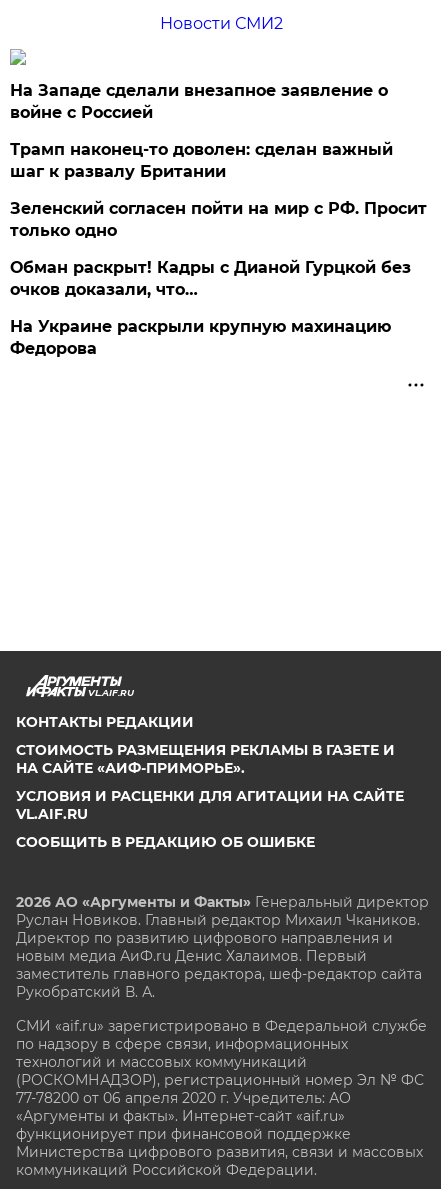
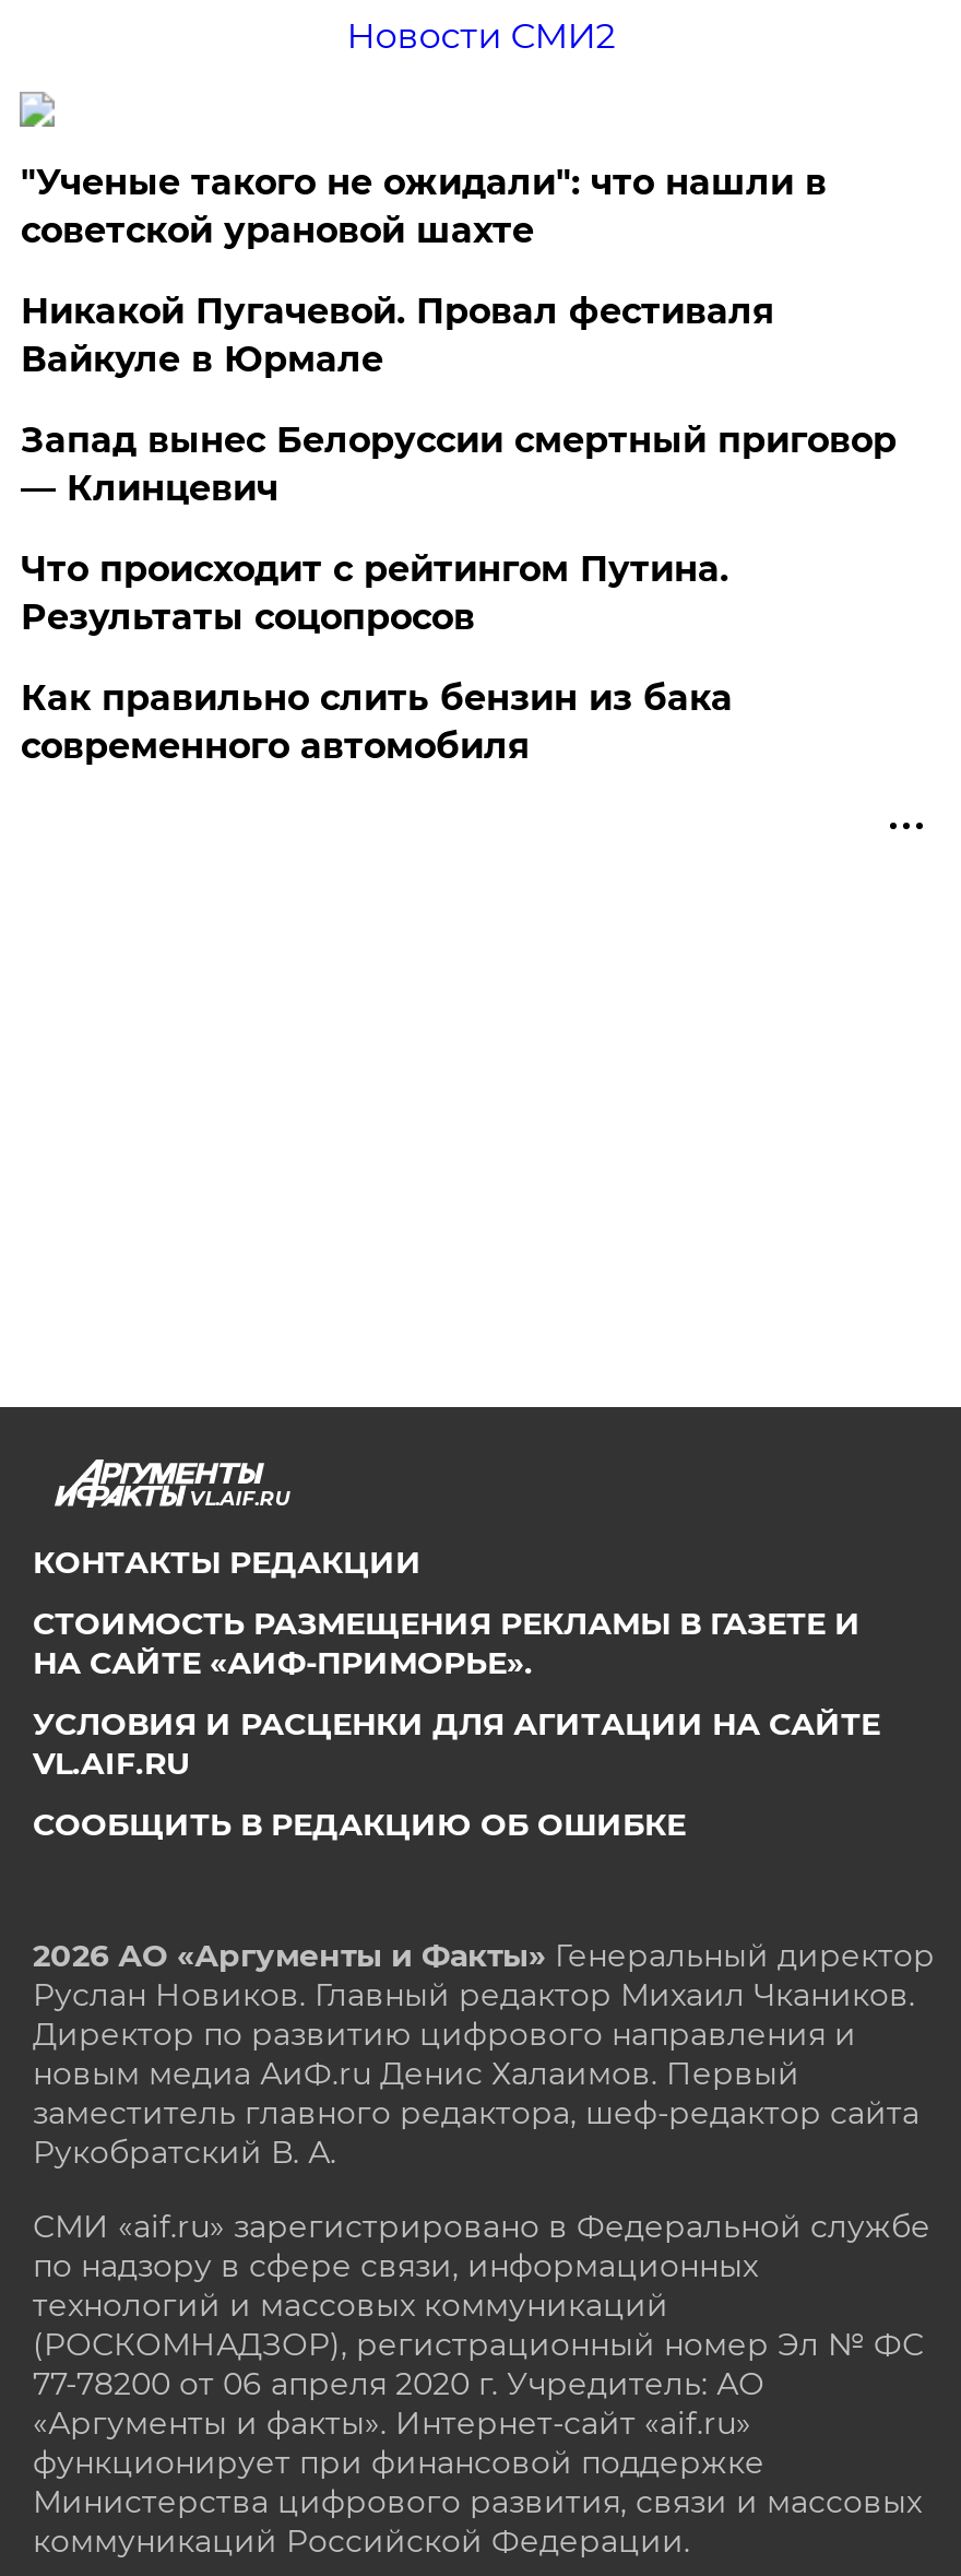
- На Западе сделали внезапное заявление о
- войне с Россией
+ "Ученые такого не ожидали": что нашли в
+ советской урановой шахте

- Трамп наконец-то доволен: сделан важный
- шаг к развалу Британии
+ Никакой Пугачевой. Провал фестиваля
+ Вайкуле в Юрмале

- Зеленский согласен пойти на мир с РФ. Просит
- только одно
+ Запад вынес Белоруссии смертный приговор
+ — Клинцевич

- Обман раскрыт! Кадры с Дианой Гурцкой без
- очков доказали, что…
+ Что происходит с рейтингом Путина.
+ Результаты соцопросов

- На Украине раскрыли крупную махинацию
- Федорова
+ Как правильно слить бензин из бака
+ современного автомобиля
